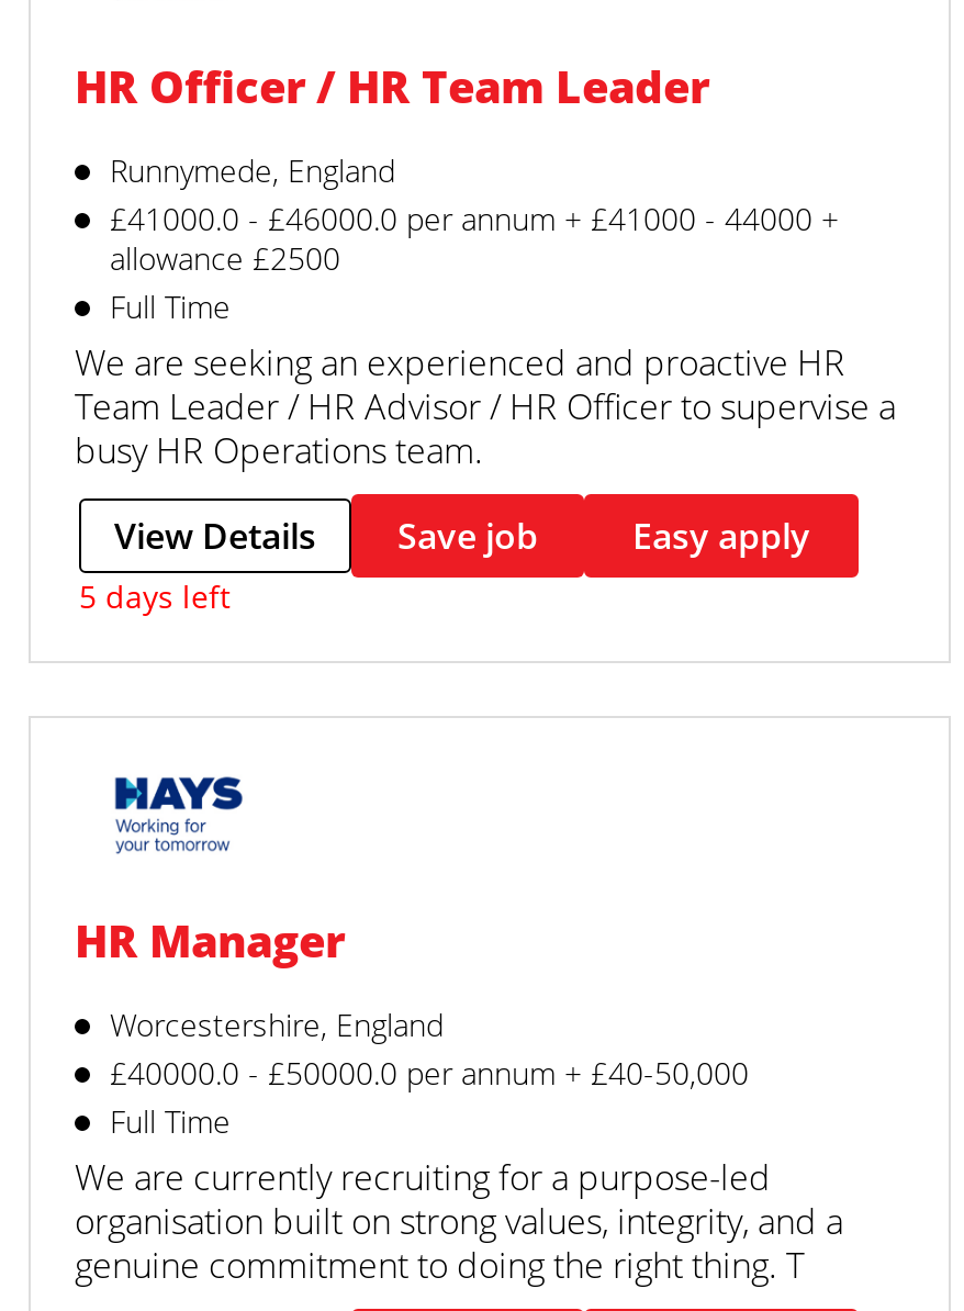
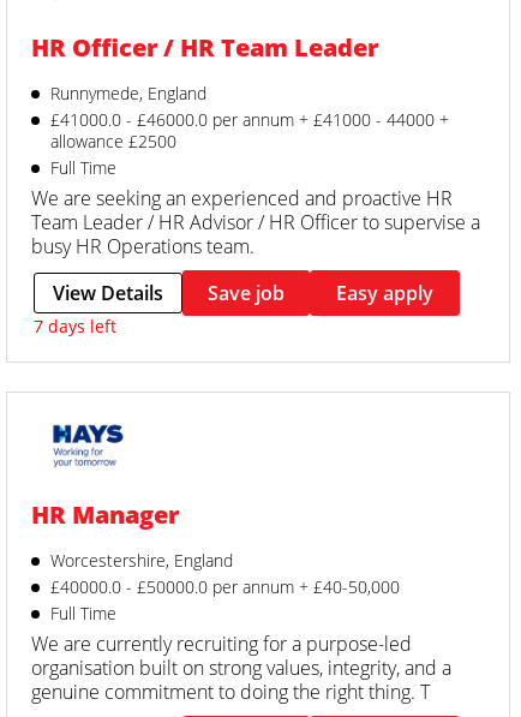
- 5 days left
+ 7 days left
